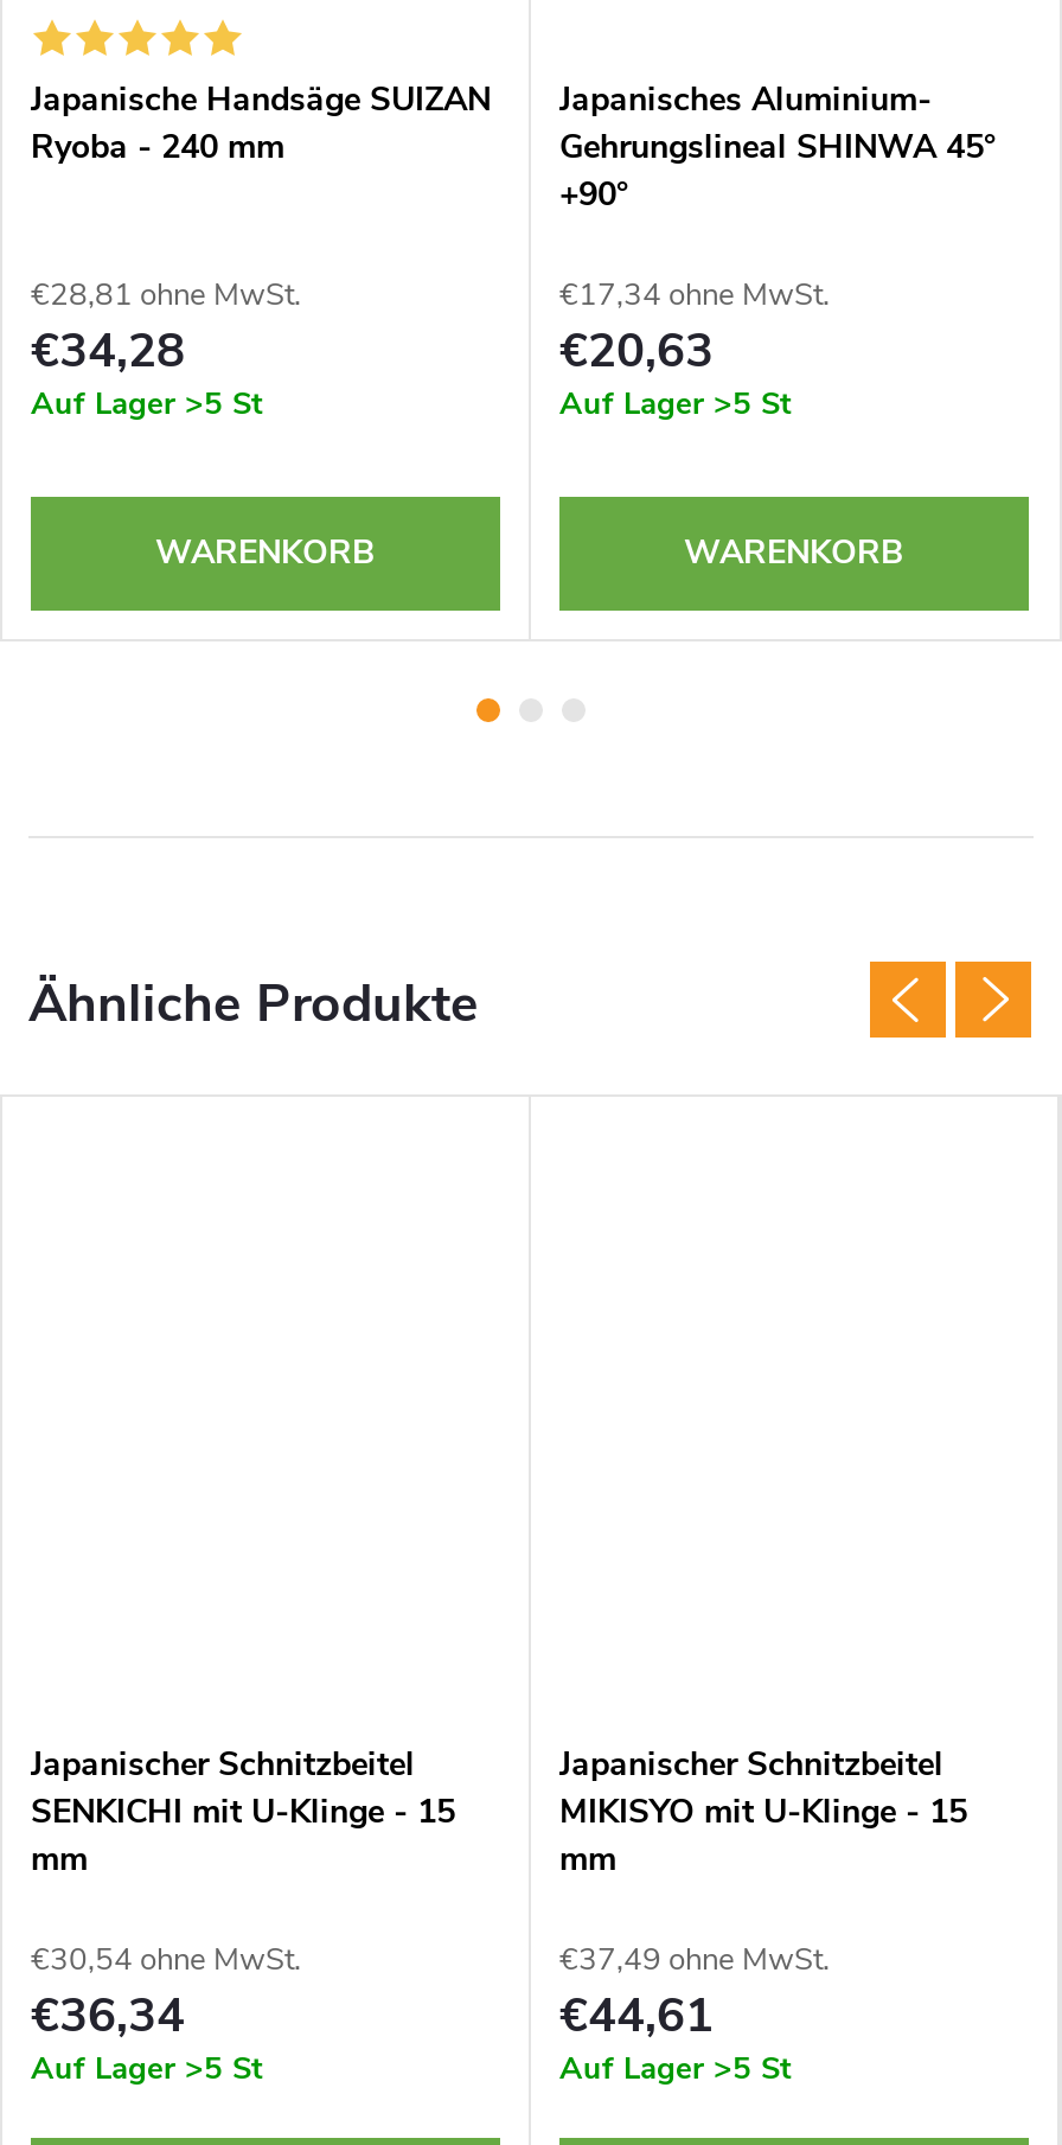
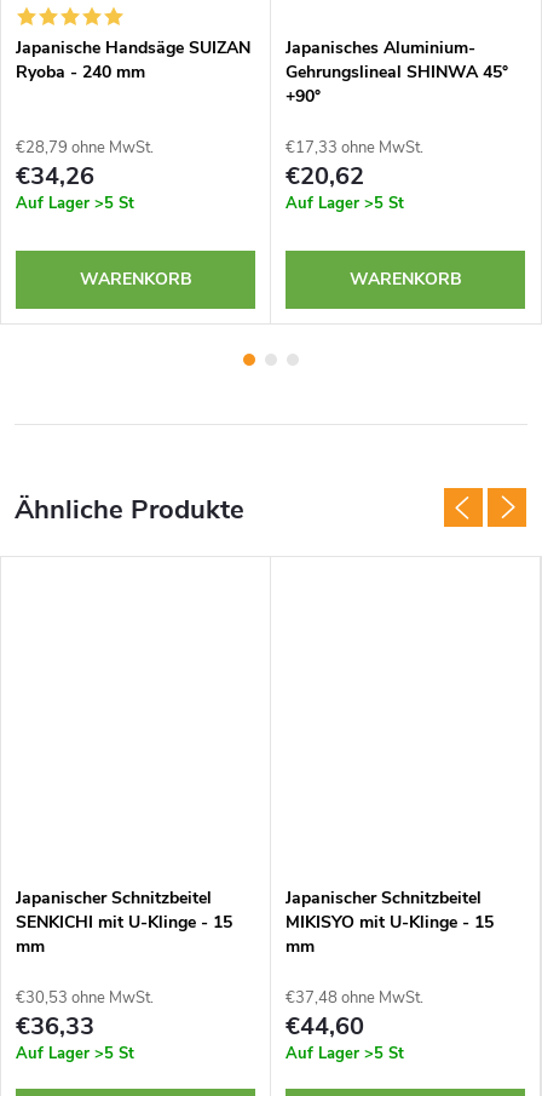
- €28,81 ohne MwSt.
+ €28,79 ohne MwSt.

- €17,34 ohne MwSt.
+ €17,33 ohne MwSt.

- €34,28
+ €34,26

- €20,63
+ €20,62

- €30,54 ohne MwSt.
+ €30,53 ohne MwSt.

- €37,49 ohne MwSt.
+ €37,48 ohne MwSt.

- €36,34
+ €36,33

- €44,61
+ €44,60
